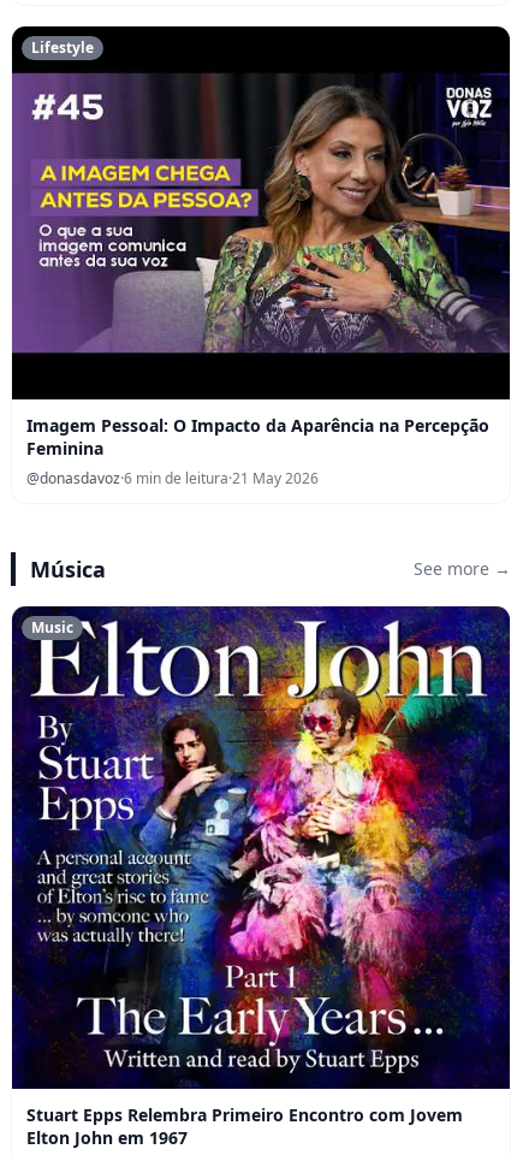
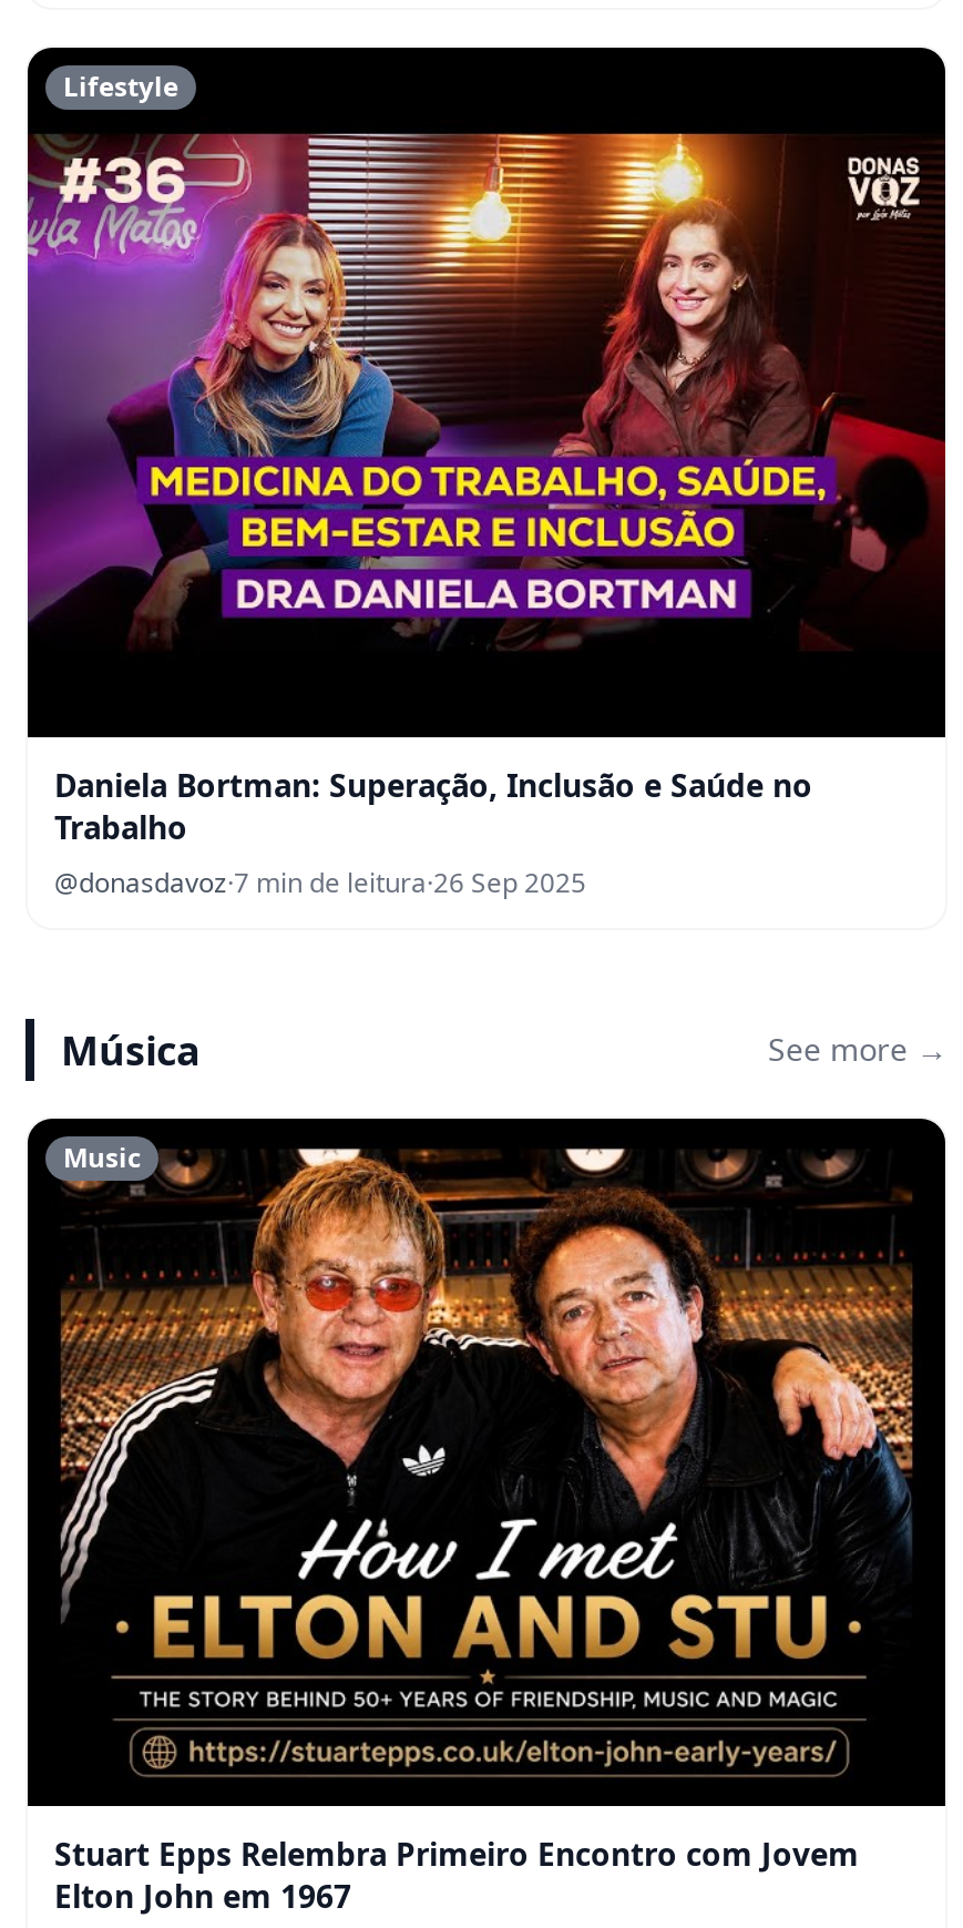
- [image]
+ [image]

- Imagem Pessoal: O Impacto da Aparência na Percepção
- Feminina
- @donasdavoz·6 min de leitura·21 May 2026
+ Daniela Bortman: Superação, Inclusão e Saúde no
+ Trabalho
+ @donasdavoz·7 min de leitura·26 Sep 2025

- [image]
+ [image]
